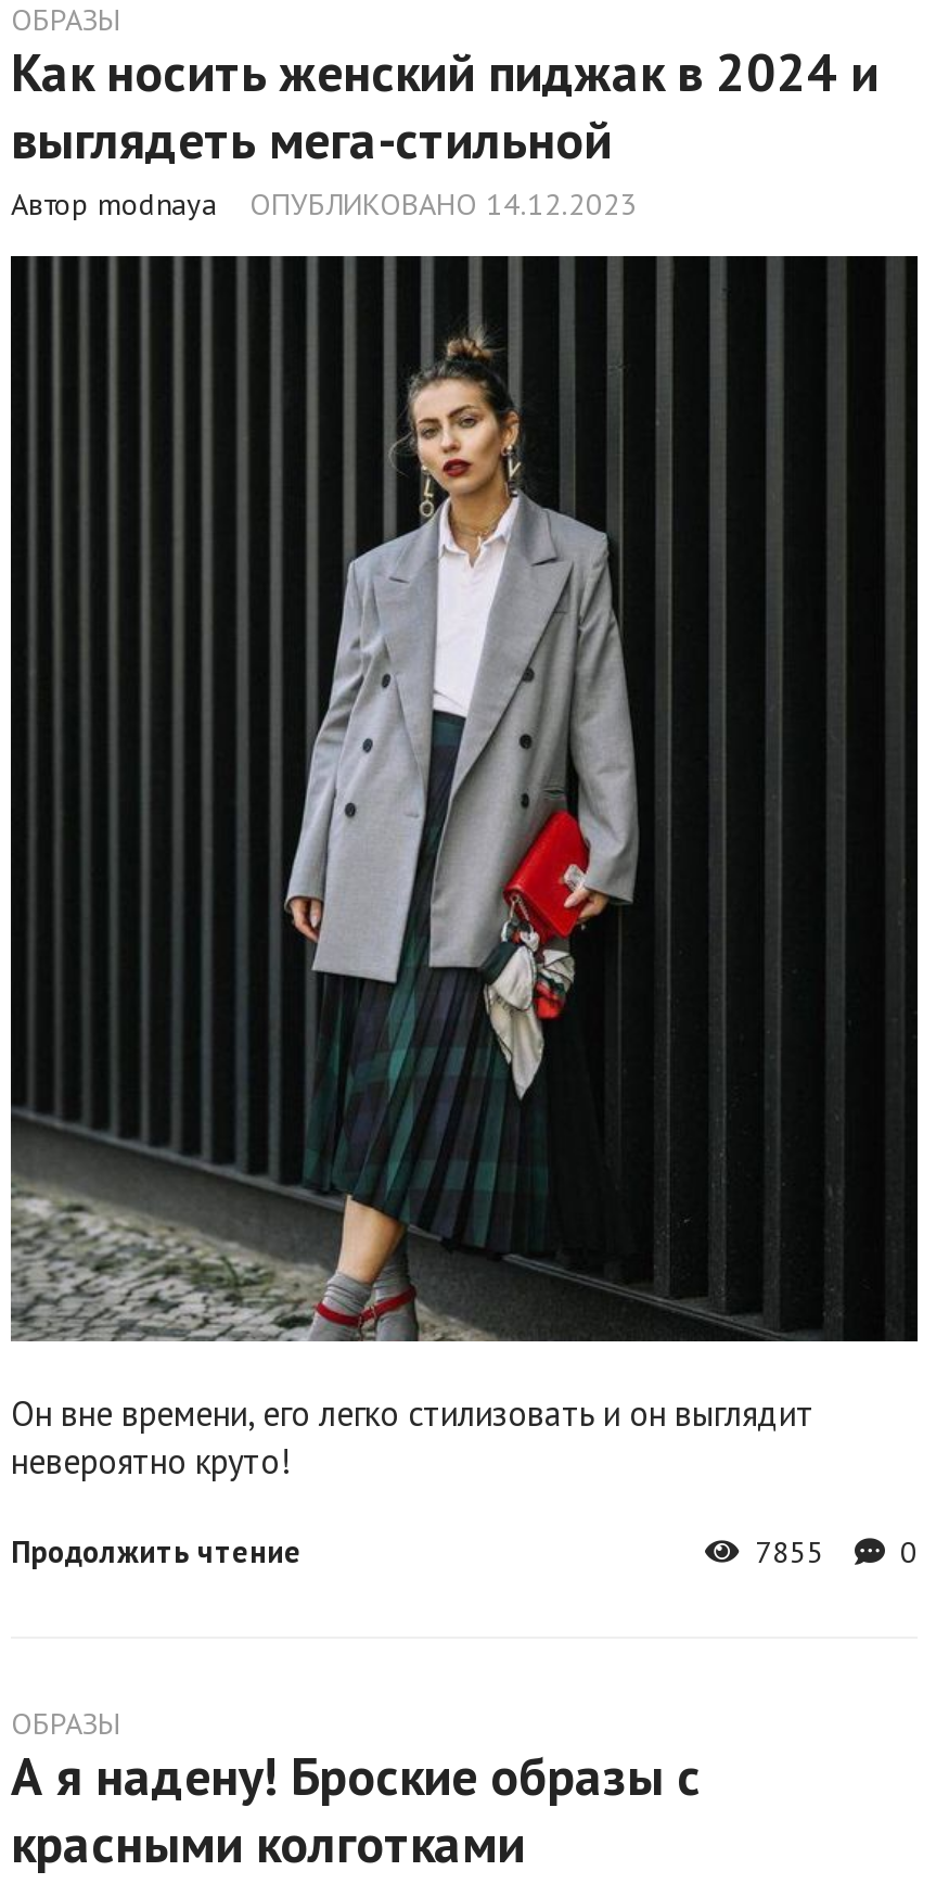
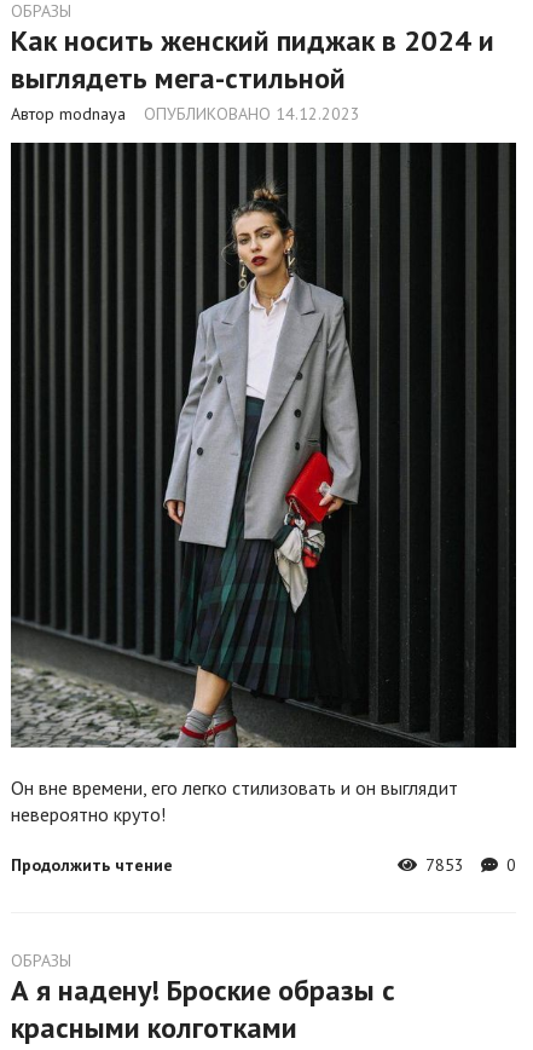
- 7855 0
+ 7853 0
